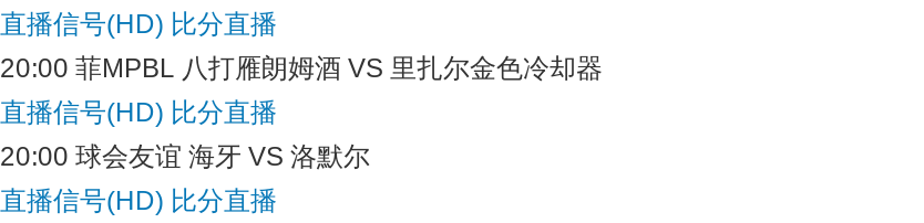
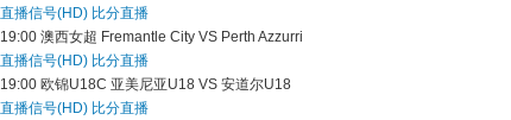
- 20:00 菲MPBL八打雁朗姆酒 VS 里扎尔金色冷却器
+ 19:00 澳西女超Fremantle City VS Perth Azzurri

- 20:00 球会友谊海牙 VS 洛默尔
+ 19:00 欧锦U18C亚美尼亚U18 VS 安道尔U18
